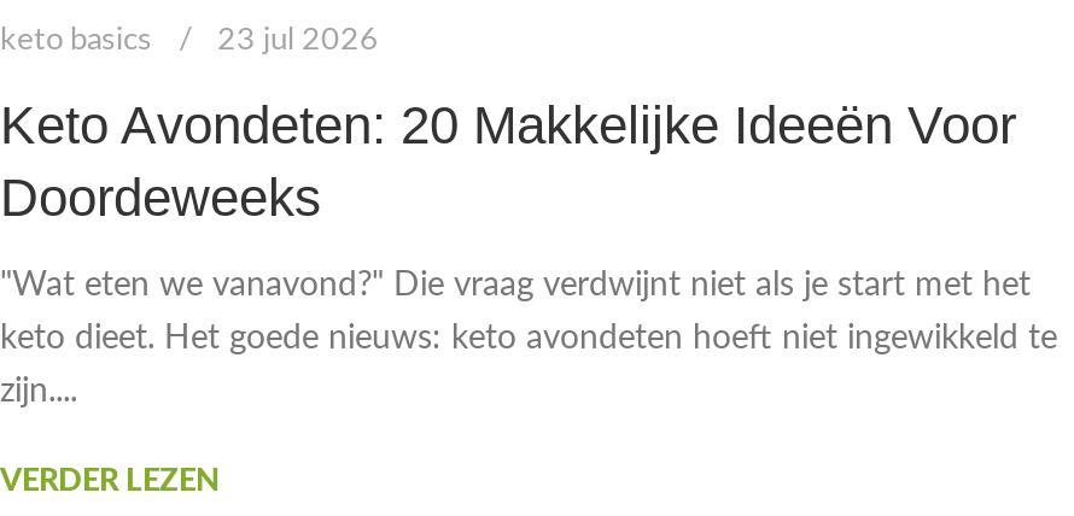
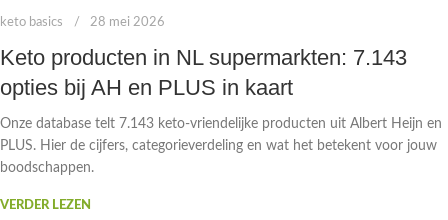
- 23 jul 2026
+ 28 mei 2026

- Keto Avondeten: 20 Makkelijke Ideeën Voor
- Doordeweeks
+ Keto producten in NL supermarkten: 7.143
+ opties bij AH en PLUS in kaart

- "Wat eten we vanavond?" Die vraag verdwijnt niet als je start met het
+ Onze database telt 7.143 keto-vriendelijke producten uit Albert Heijn en

- keto dieet. Het goede nieuws: keto avondeten hoeft niet ingewikkeld te
+ PLUS. Hier de cijfers, categorieverdeling en wat het betekent voor jouw

- zijn....
+ boodschappen.
